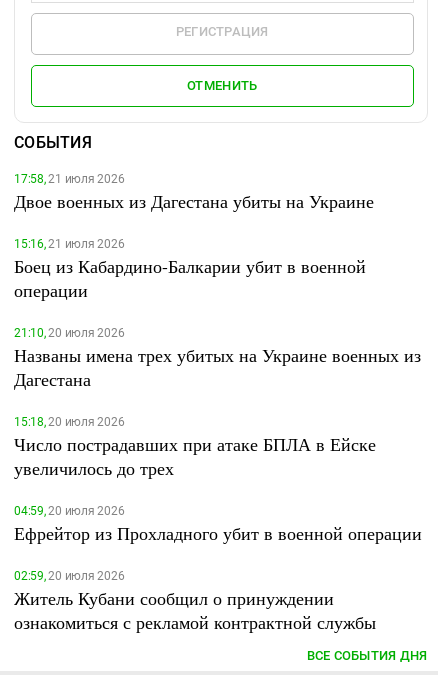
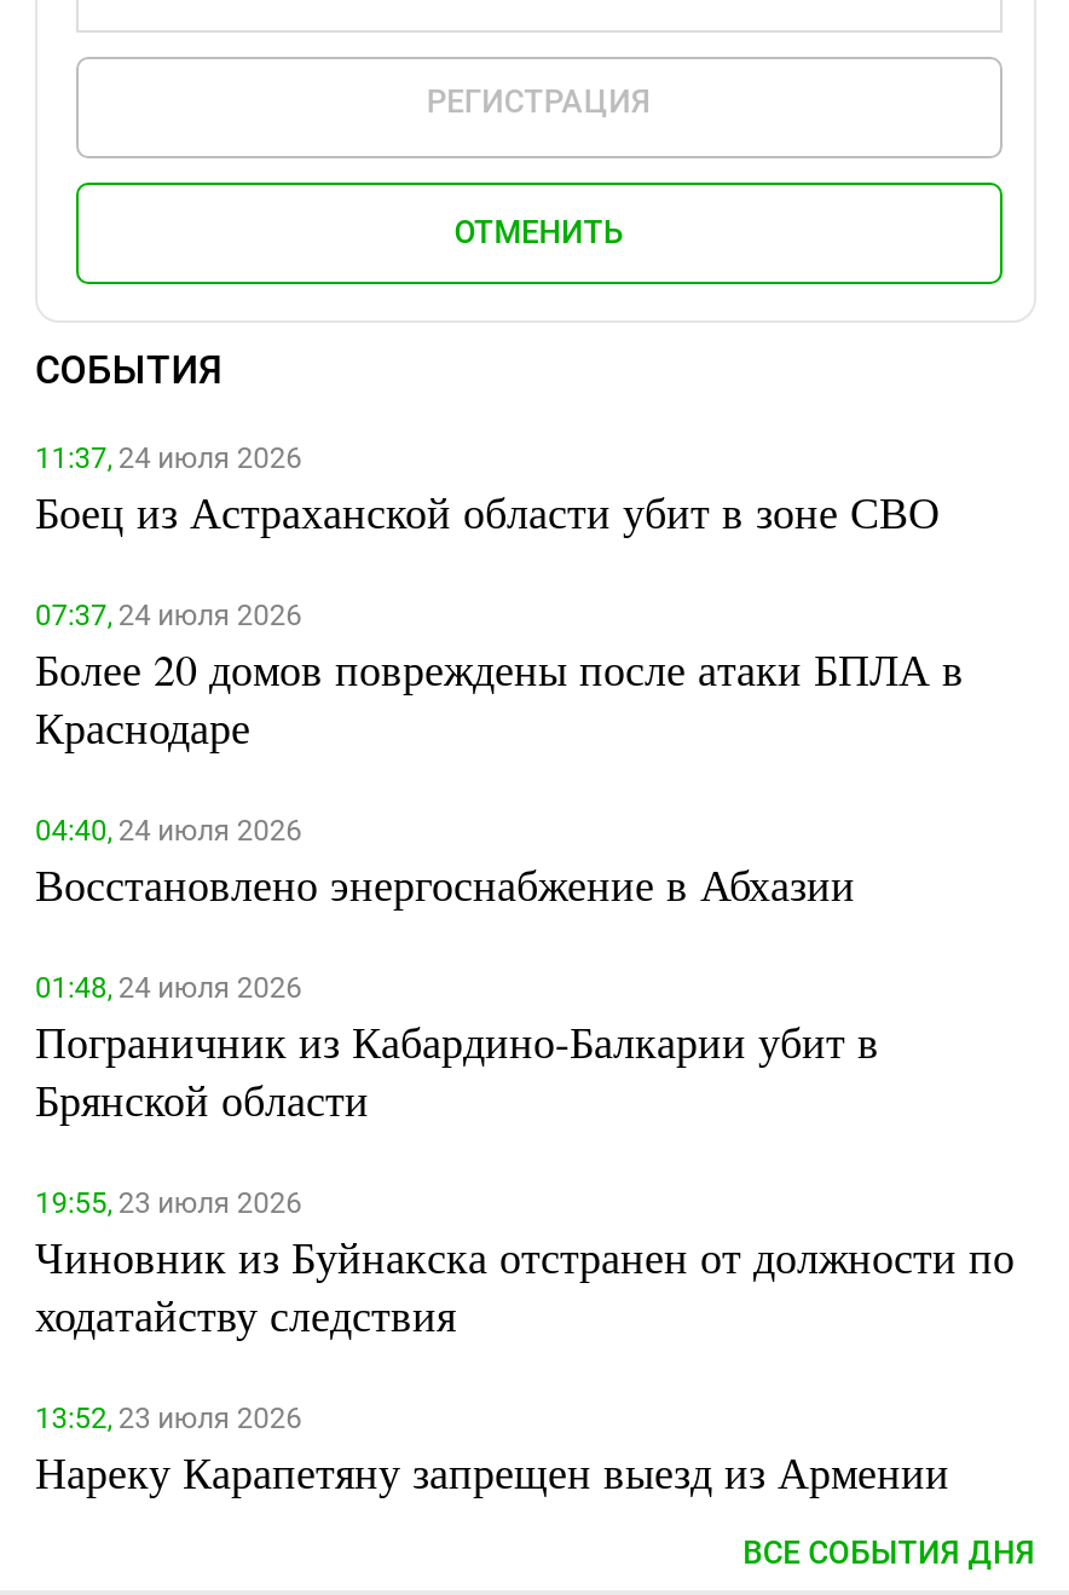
- 17:58, 21 июля 2026
- Двое военных из Дагестана убиты на Украине
+ 11:37, 24 июля 2026
+ Боец из Астраханской области убит в зоне СВО

- 15:16, 21 июля 2026
- Боец из Кабардино-Балкарии убит в военной
- операции
+ 07:37, 24 июля 2026
+ Более 20 домов повреждены после атаки БПЛА в
+ Краснодаре

- 21:10, 20 июля 2026
- Названы имена трех убитых на Украине военных из
- Дагестана
+ 04:40, 24 июля 2026
+ Восстановлено энергоснабжение в Абхазии

- 15:18, 20 июля 2026
- Число пострадавших при атаке БПЛА в Ейске
- увеличилось до трех
+ 01:48, 24 июля 2026
+ Пограничник из Кабардино-Балкарии убит в
+ Брянской области

- 04:59, 20 июля 2026
- Ефрейтор из Прохладного убит в военной операции
+ 19:55, 23 июля 2026
+ Чиновник из Буйнакска отстранен от должности по
+ ходатайству следствия

- 02:59, 20 июля 2026
- Житель Кубани сообщил о принуждении
- ознакомиться с рекламой контрактной службы
+ 13:52, 23 июля 2026
+ Нареку Карапетяну запрещен выезд из Армении
